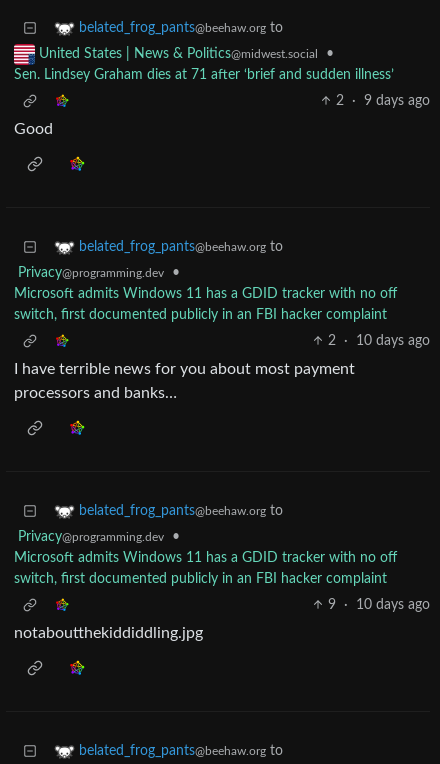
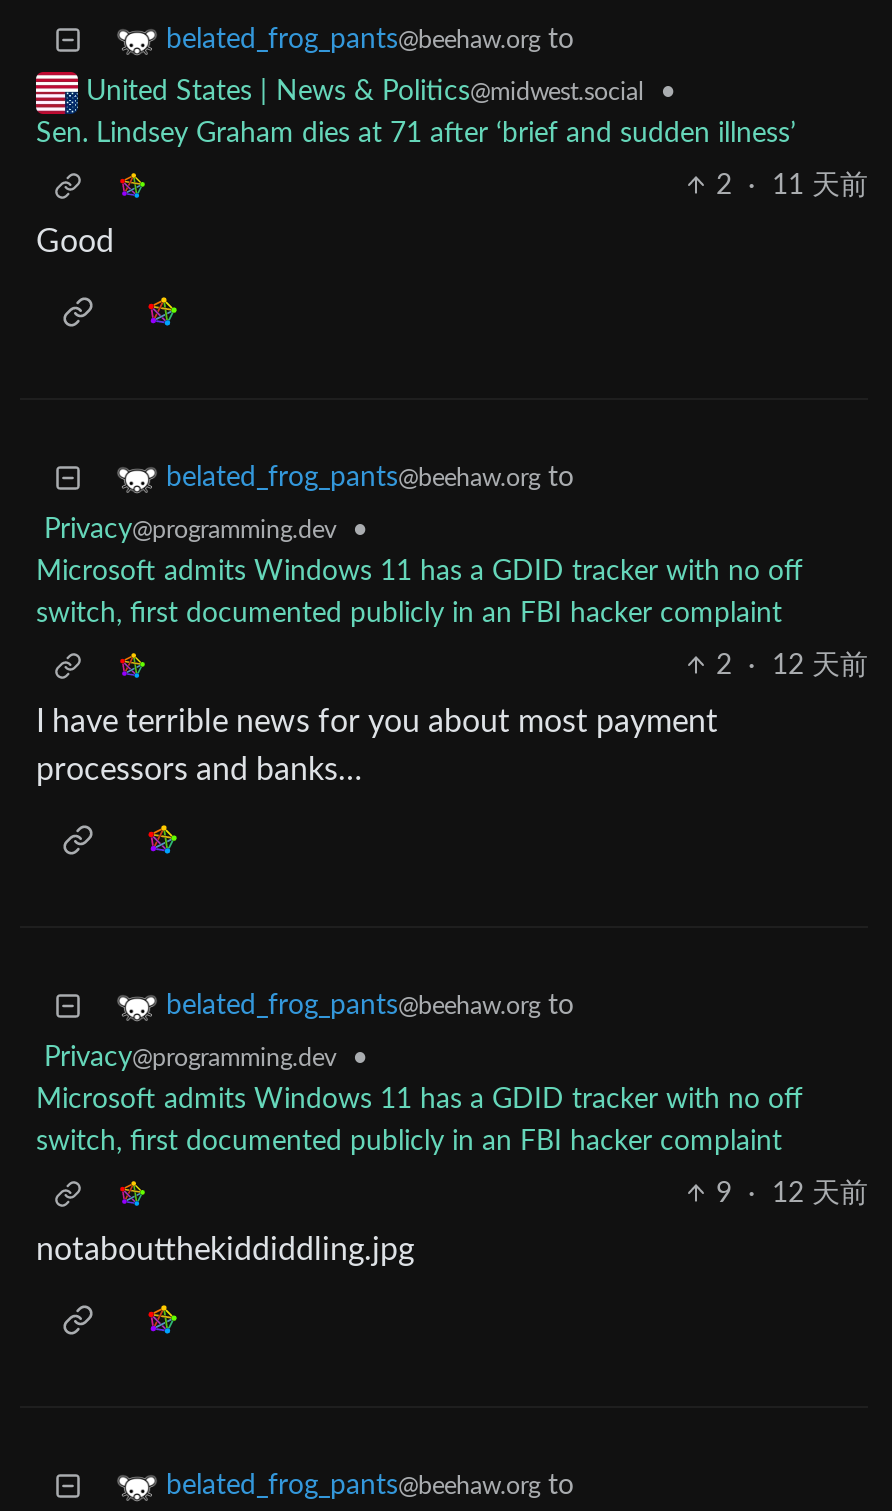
- 2 · 9 days ago
+ 2 · 11 天前

- 2 · 10 days ago
+ 2 · 12 天前

- 9 · 10 days ago
+ 9 · 12 天前
